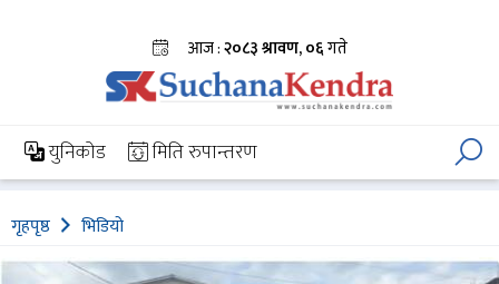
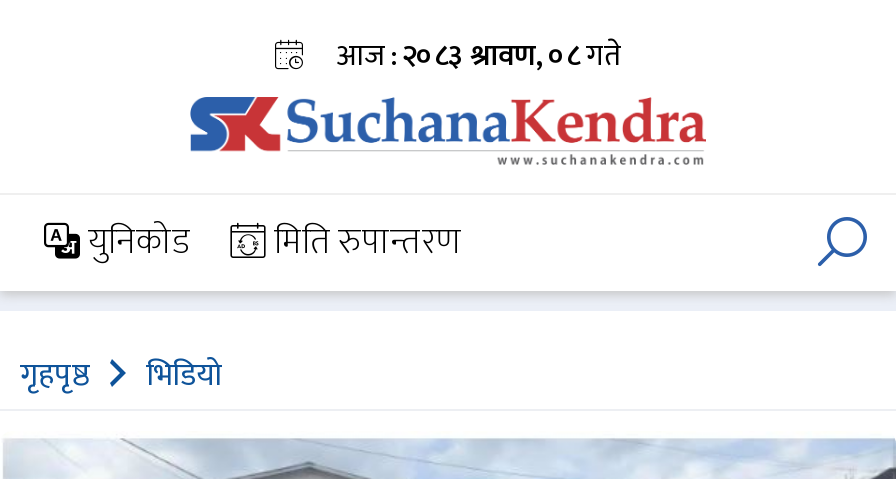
- आज :२०८३ श्रावण, ०६गते
+ आज :२०८३ श्रावण, ०८गते
